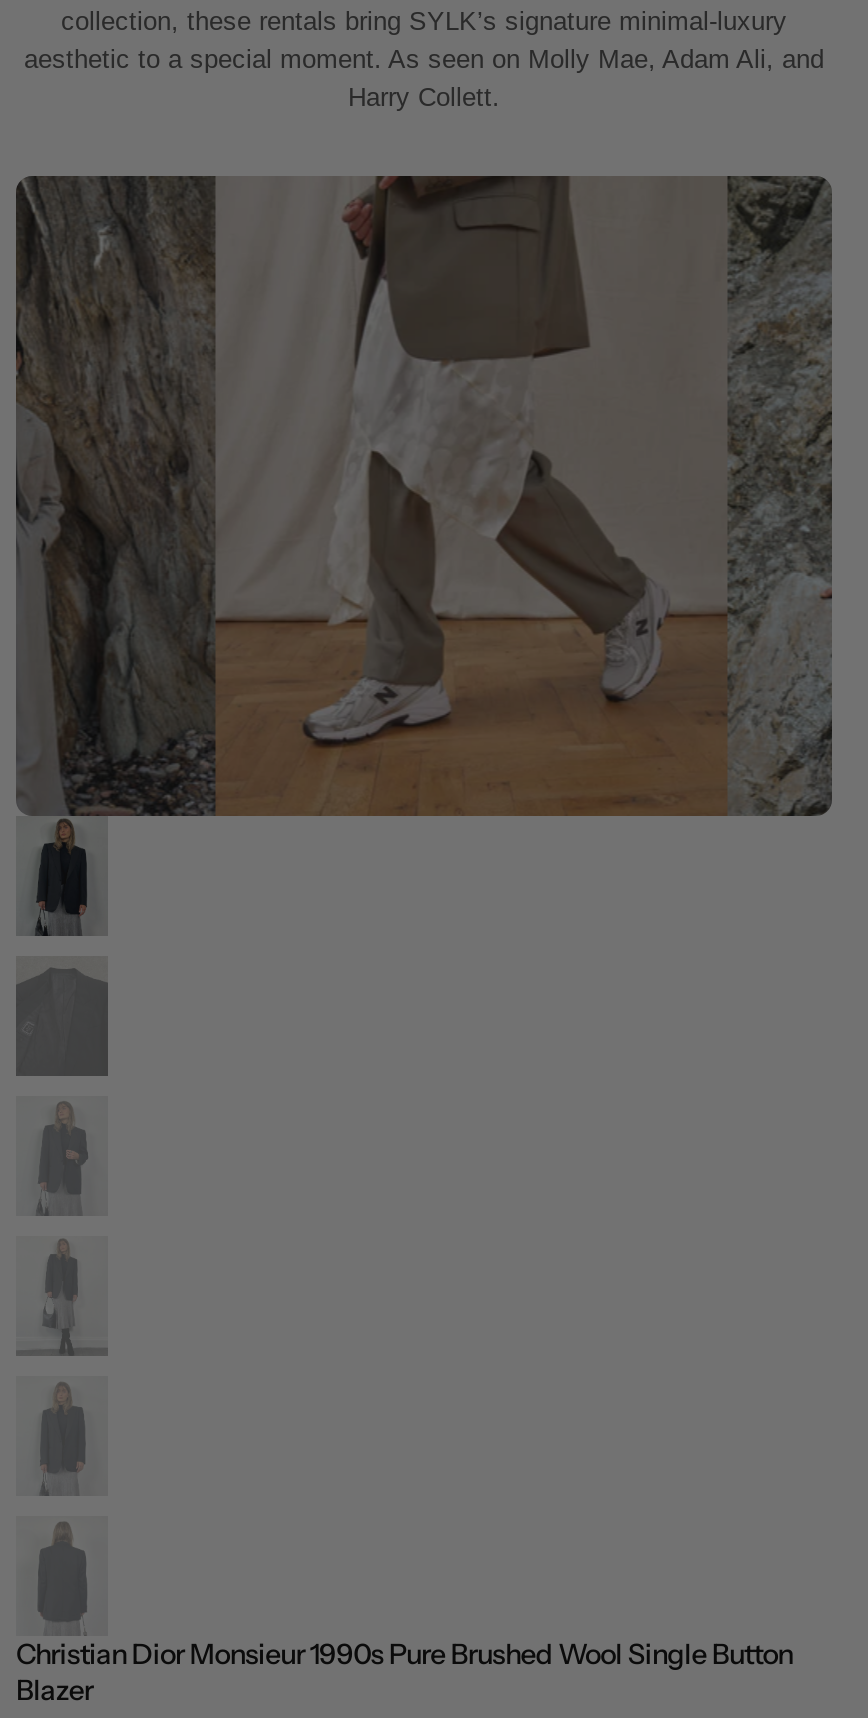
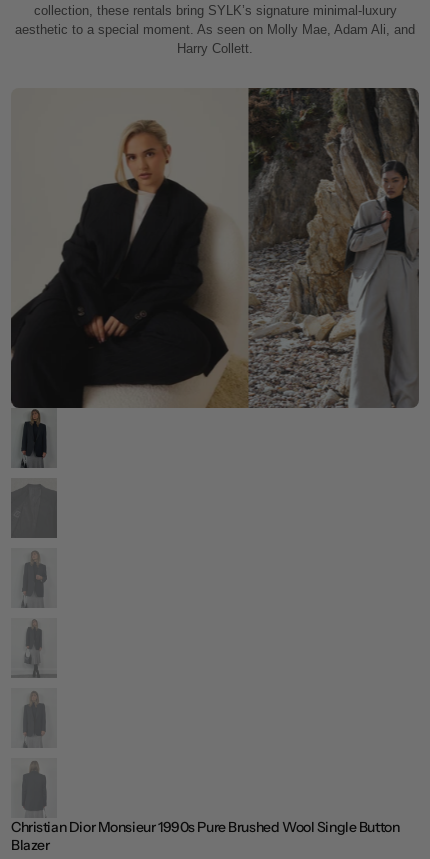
- [image]
+ [image]
